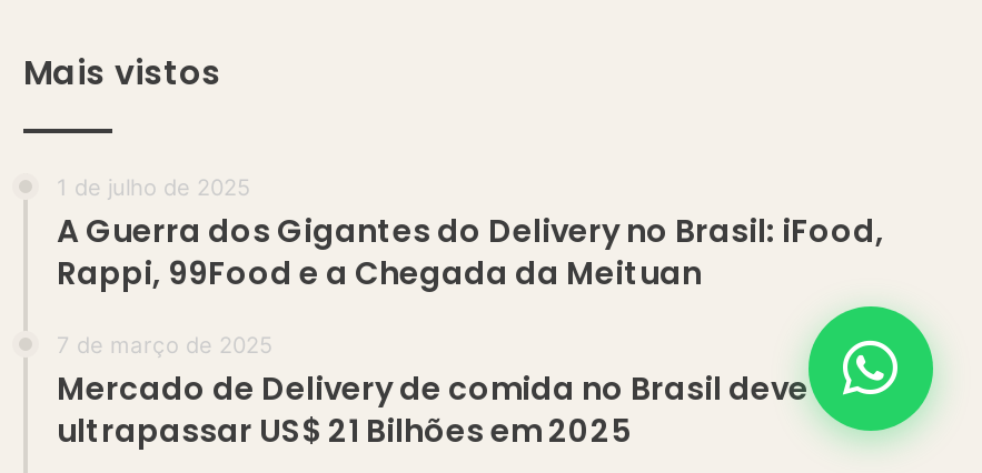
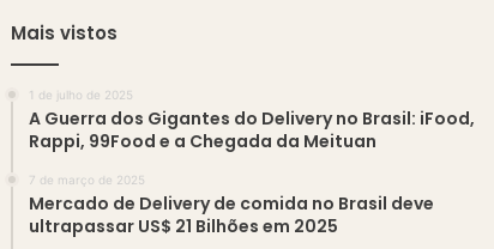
- [image]
